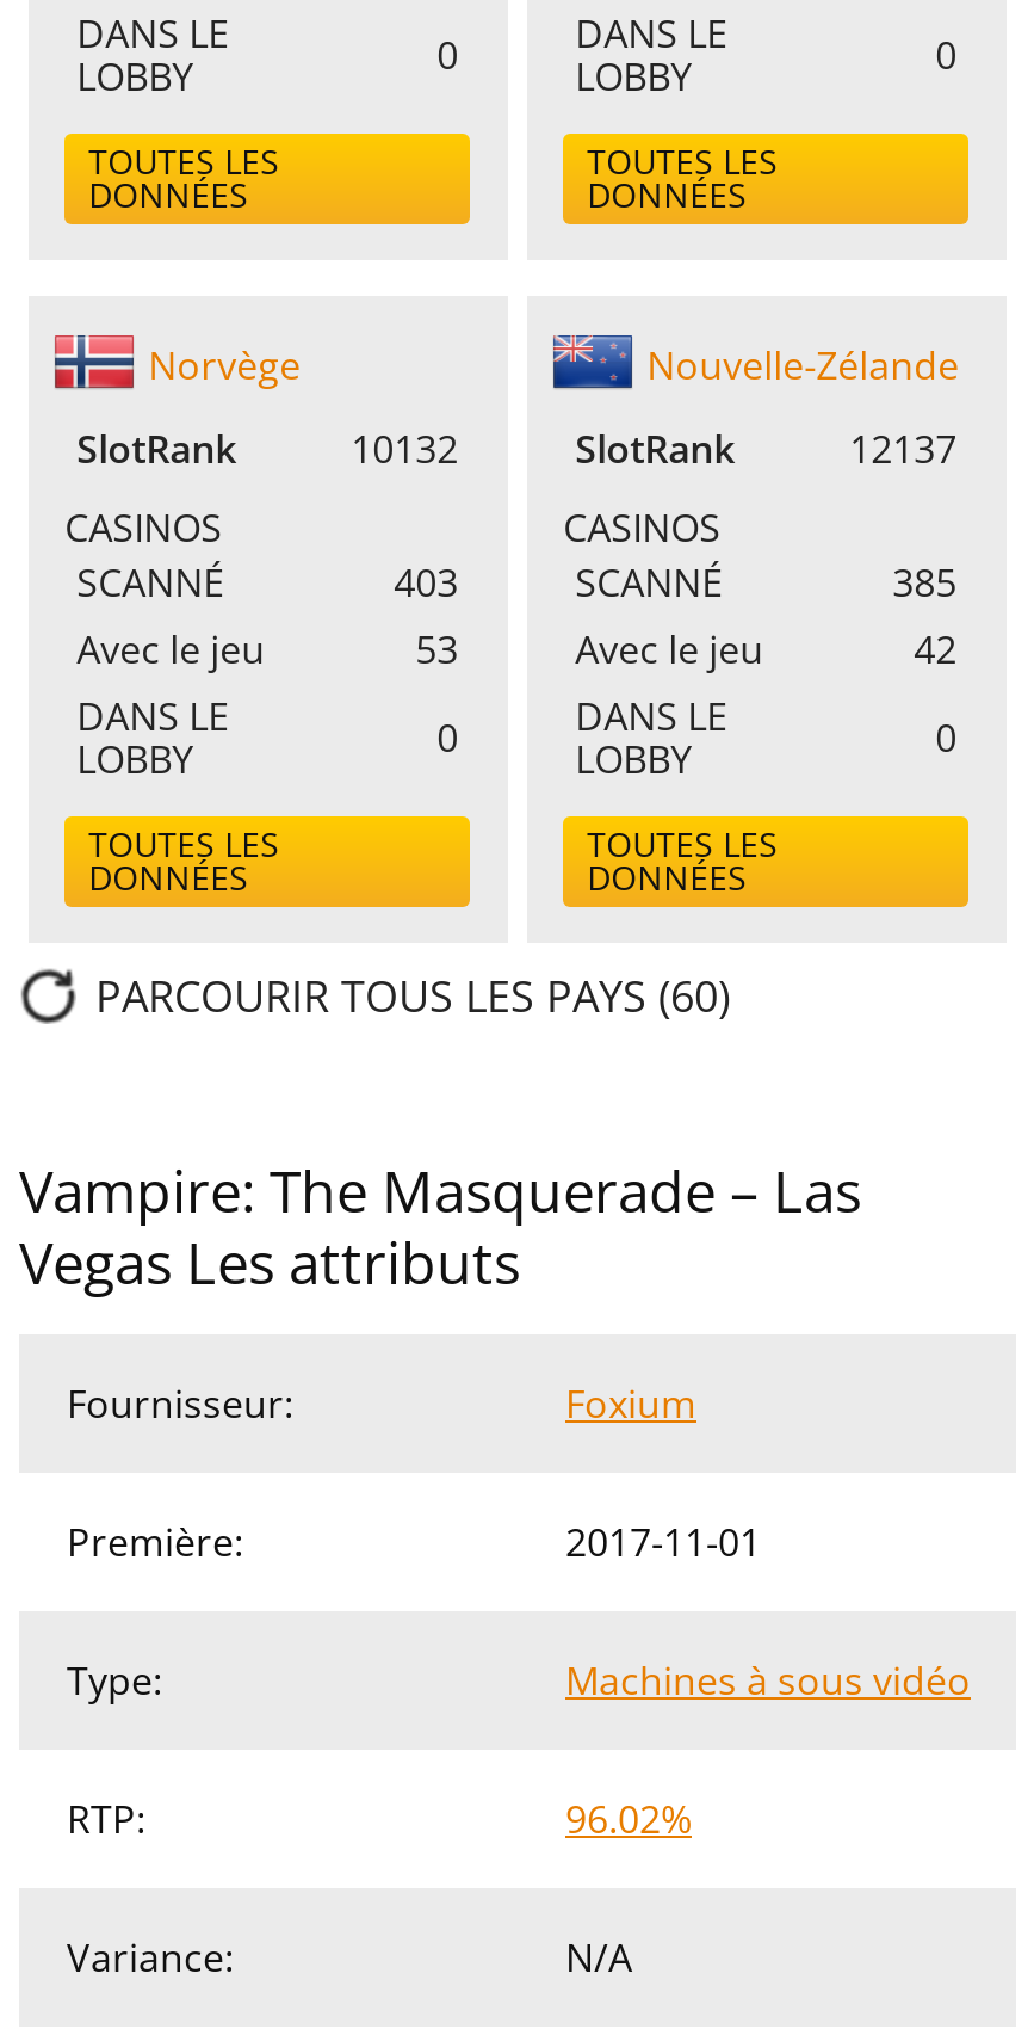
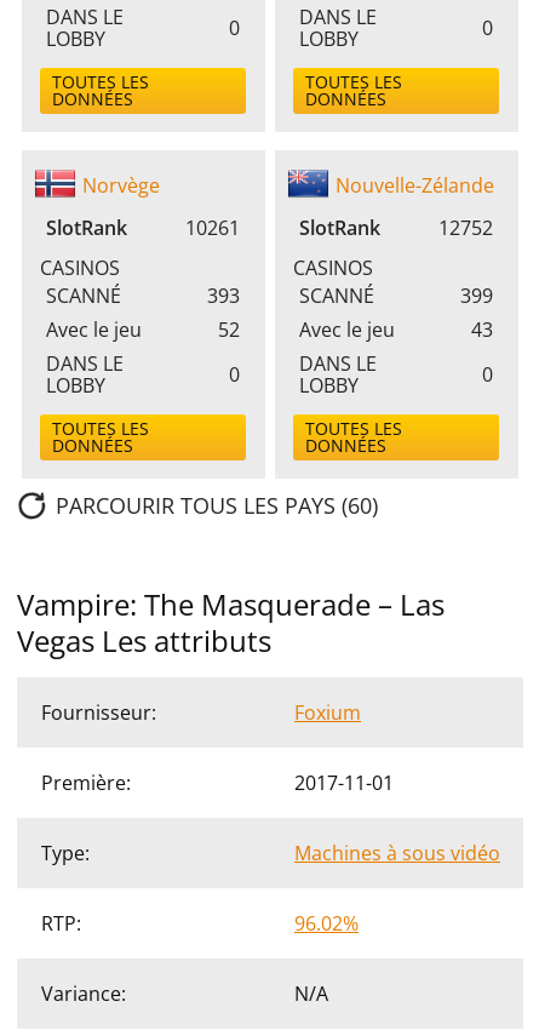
- 10132
+ 10261

- 12137
+ 12752

- 403
+ 393

- 385
+ 399

- 53
+ 52

- 42
+ 43
